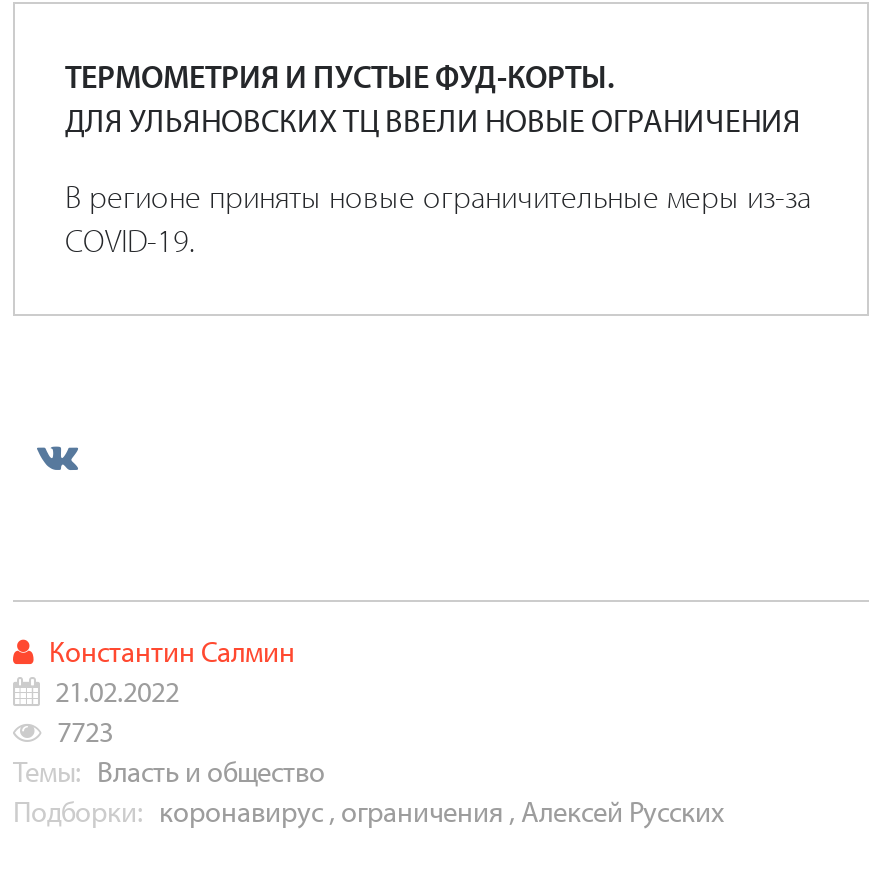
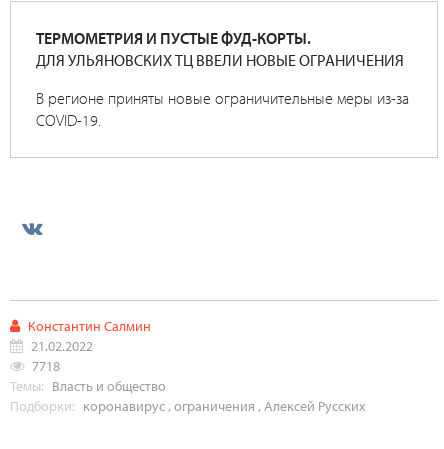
- 7723
+ 7718
